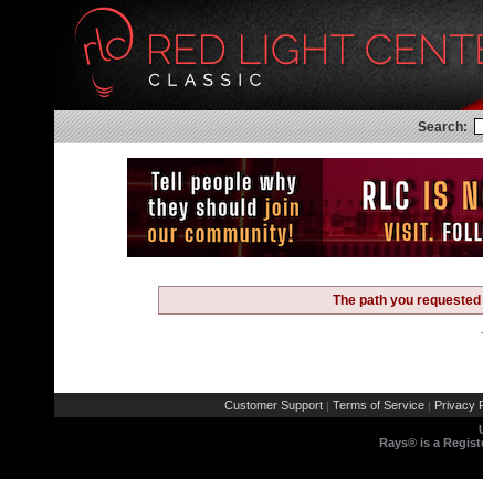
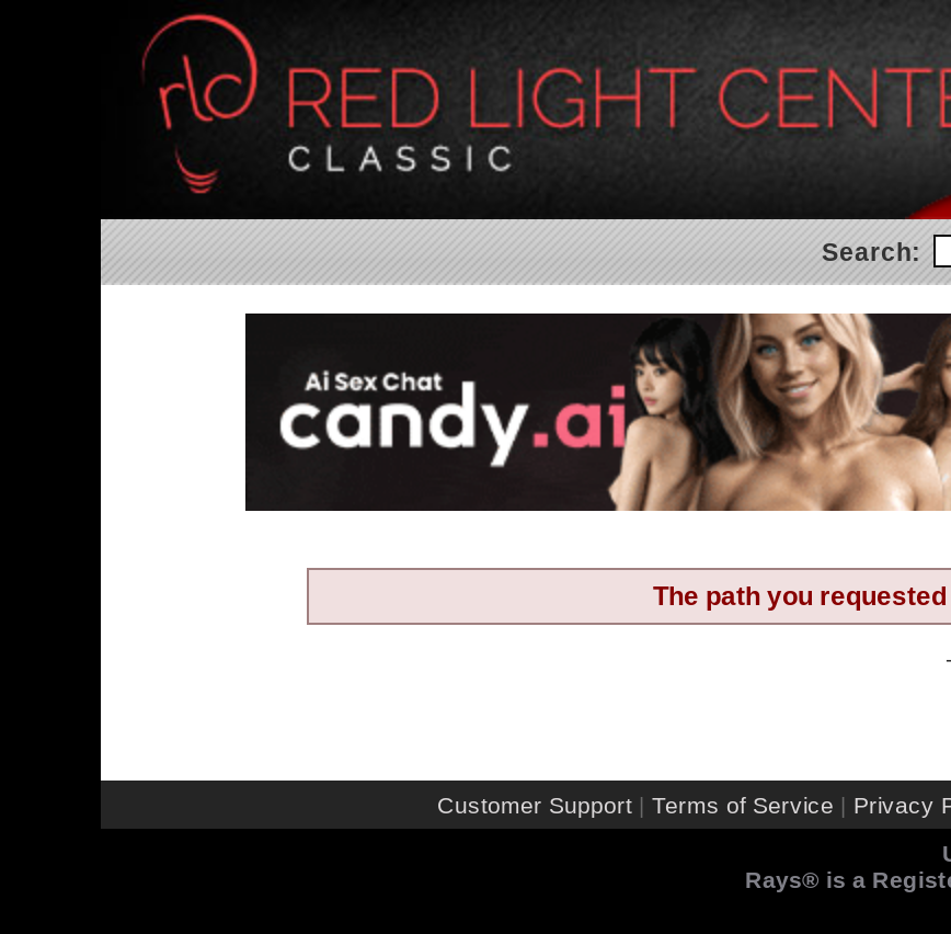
- [image]
+ [image]
